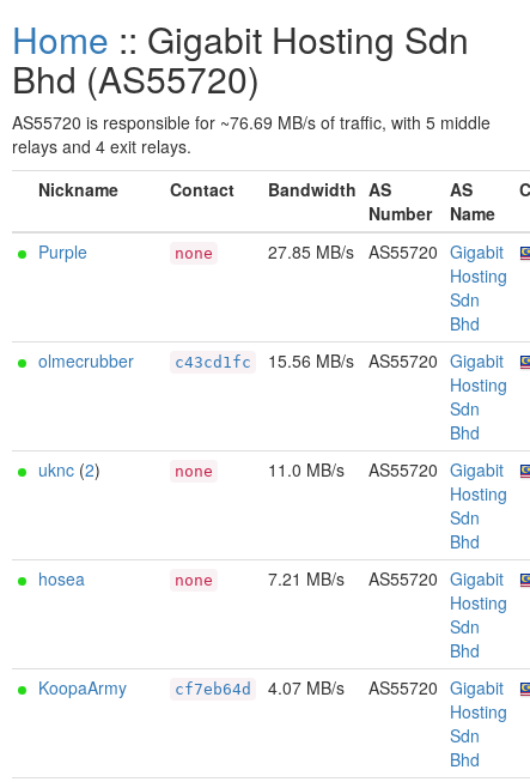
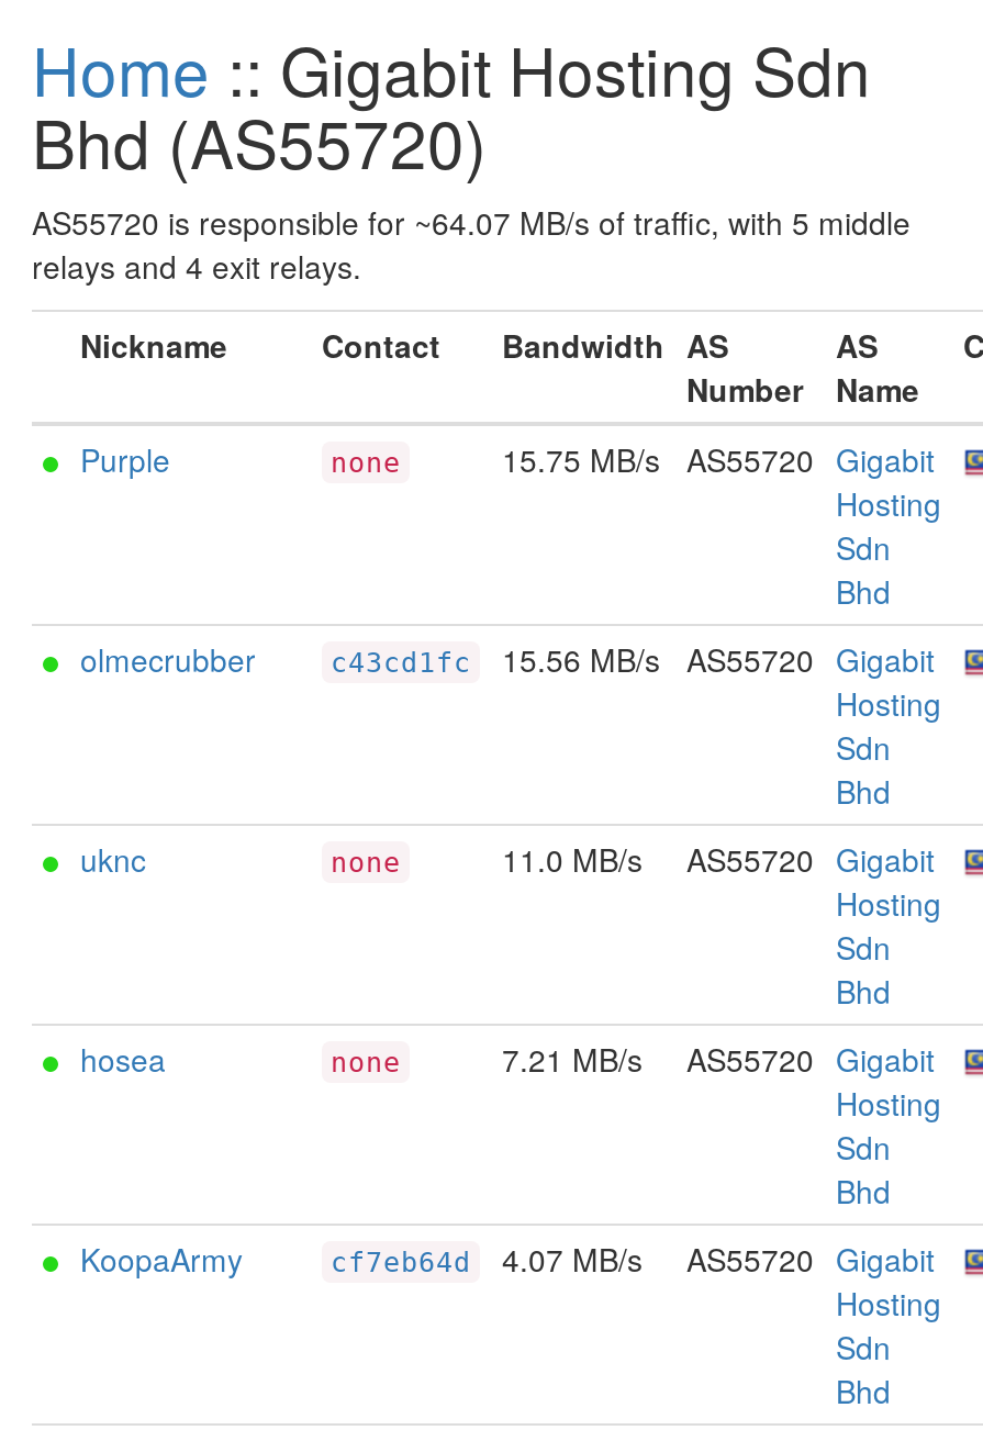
- AS55720 is responsible for ~76.69 MB/s of traffic, with 5 middle
+ AS55720 is responsible for ~64.07 MB/s of traffic, with 5 middle

- 27.85 MB/s AS55720 Gigabit
+ 15.75 MB/s AS55720 Gigabit

- uknc (2)
+ uknc
